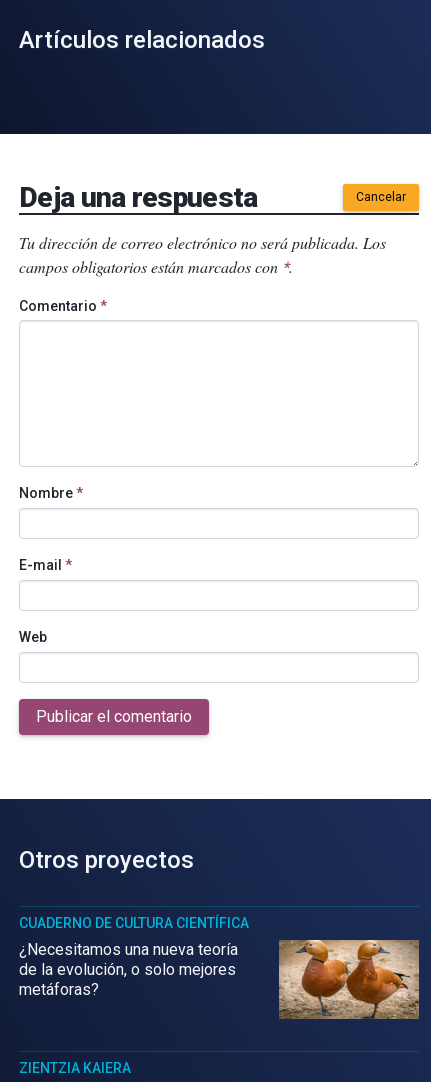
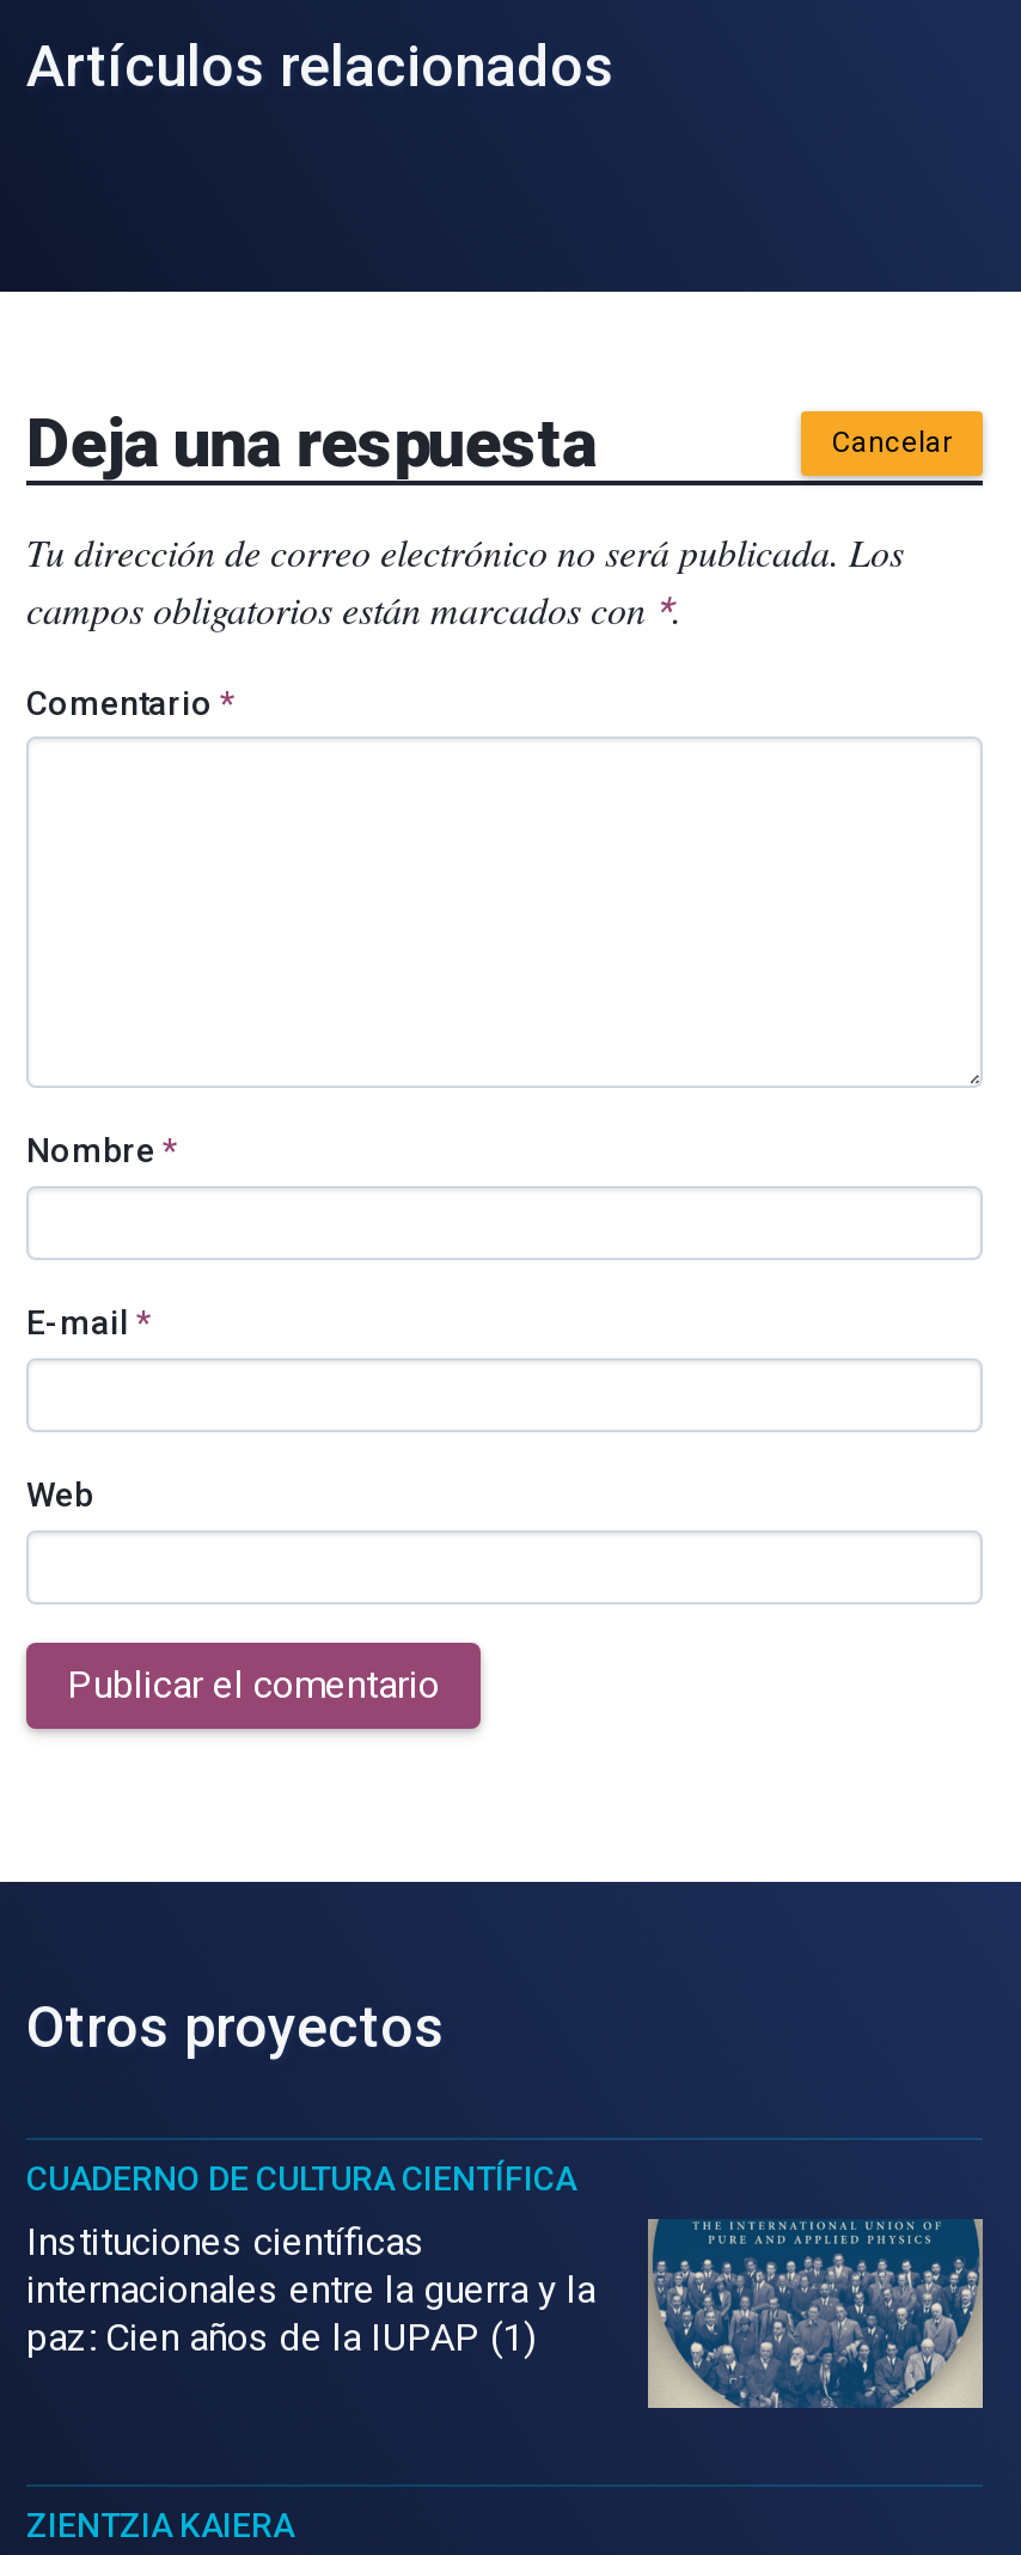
- ¿Necesitamos una nueva teoría
- de la evolución, o solo mejores
- metáforas?
+ Instituciones científicas
+ internacionales entre la guerra y la
+ paz: Cien años de la IUPAP (1)

- [image]
+ [image]
